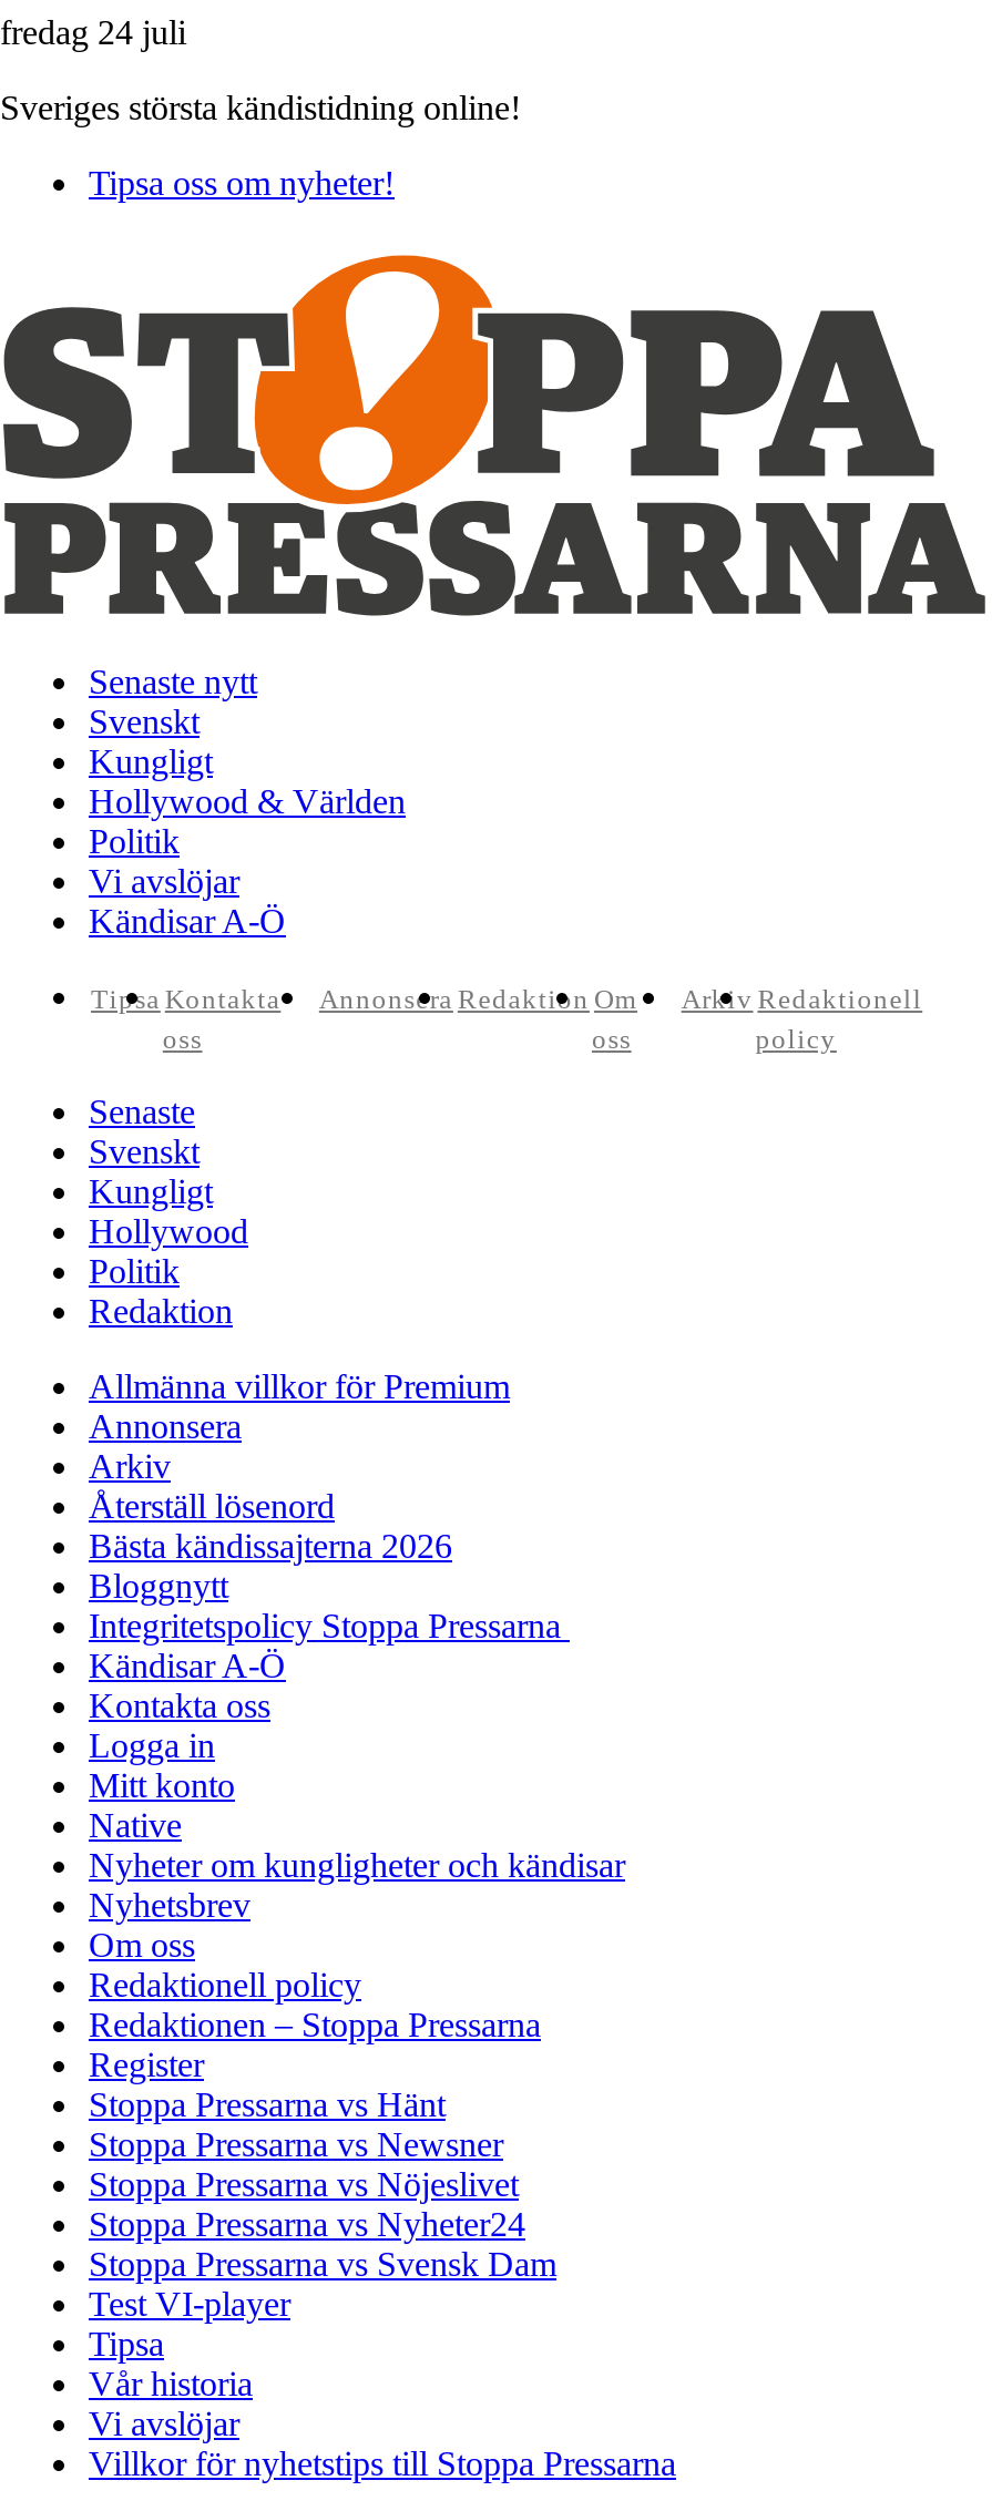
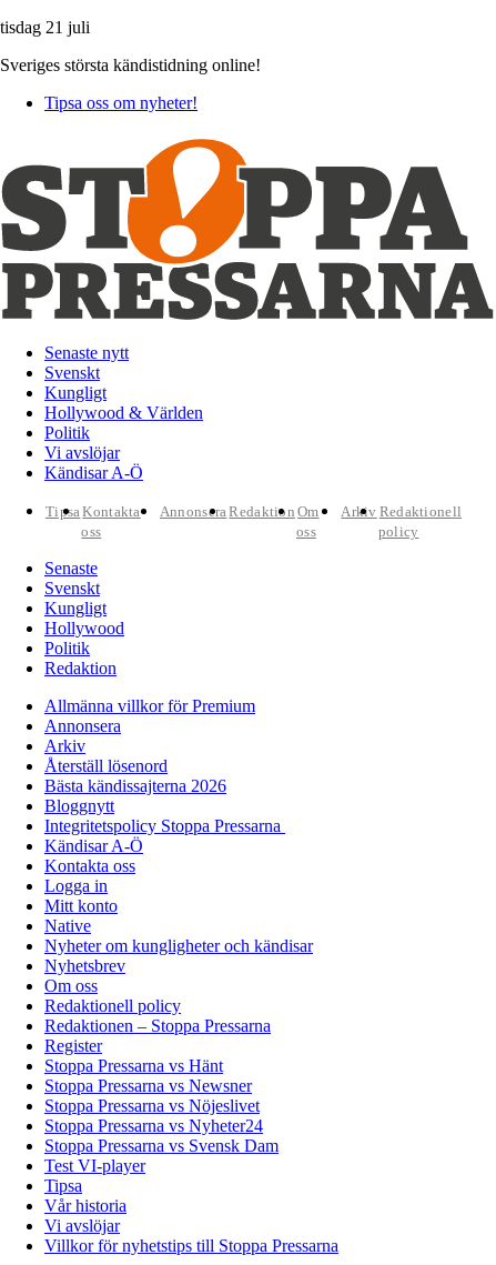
- fredag 24 juli
+ tisdag 21 juli
